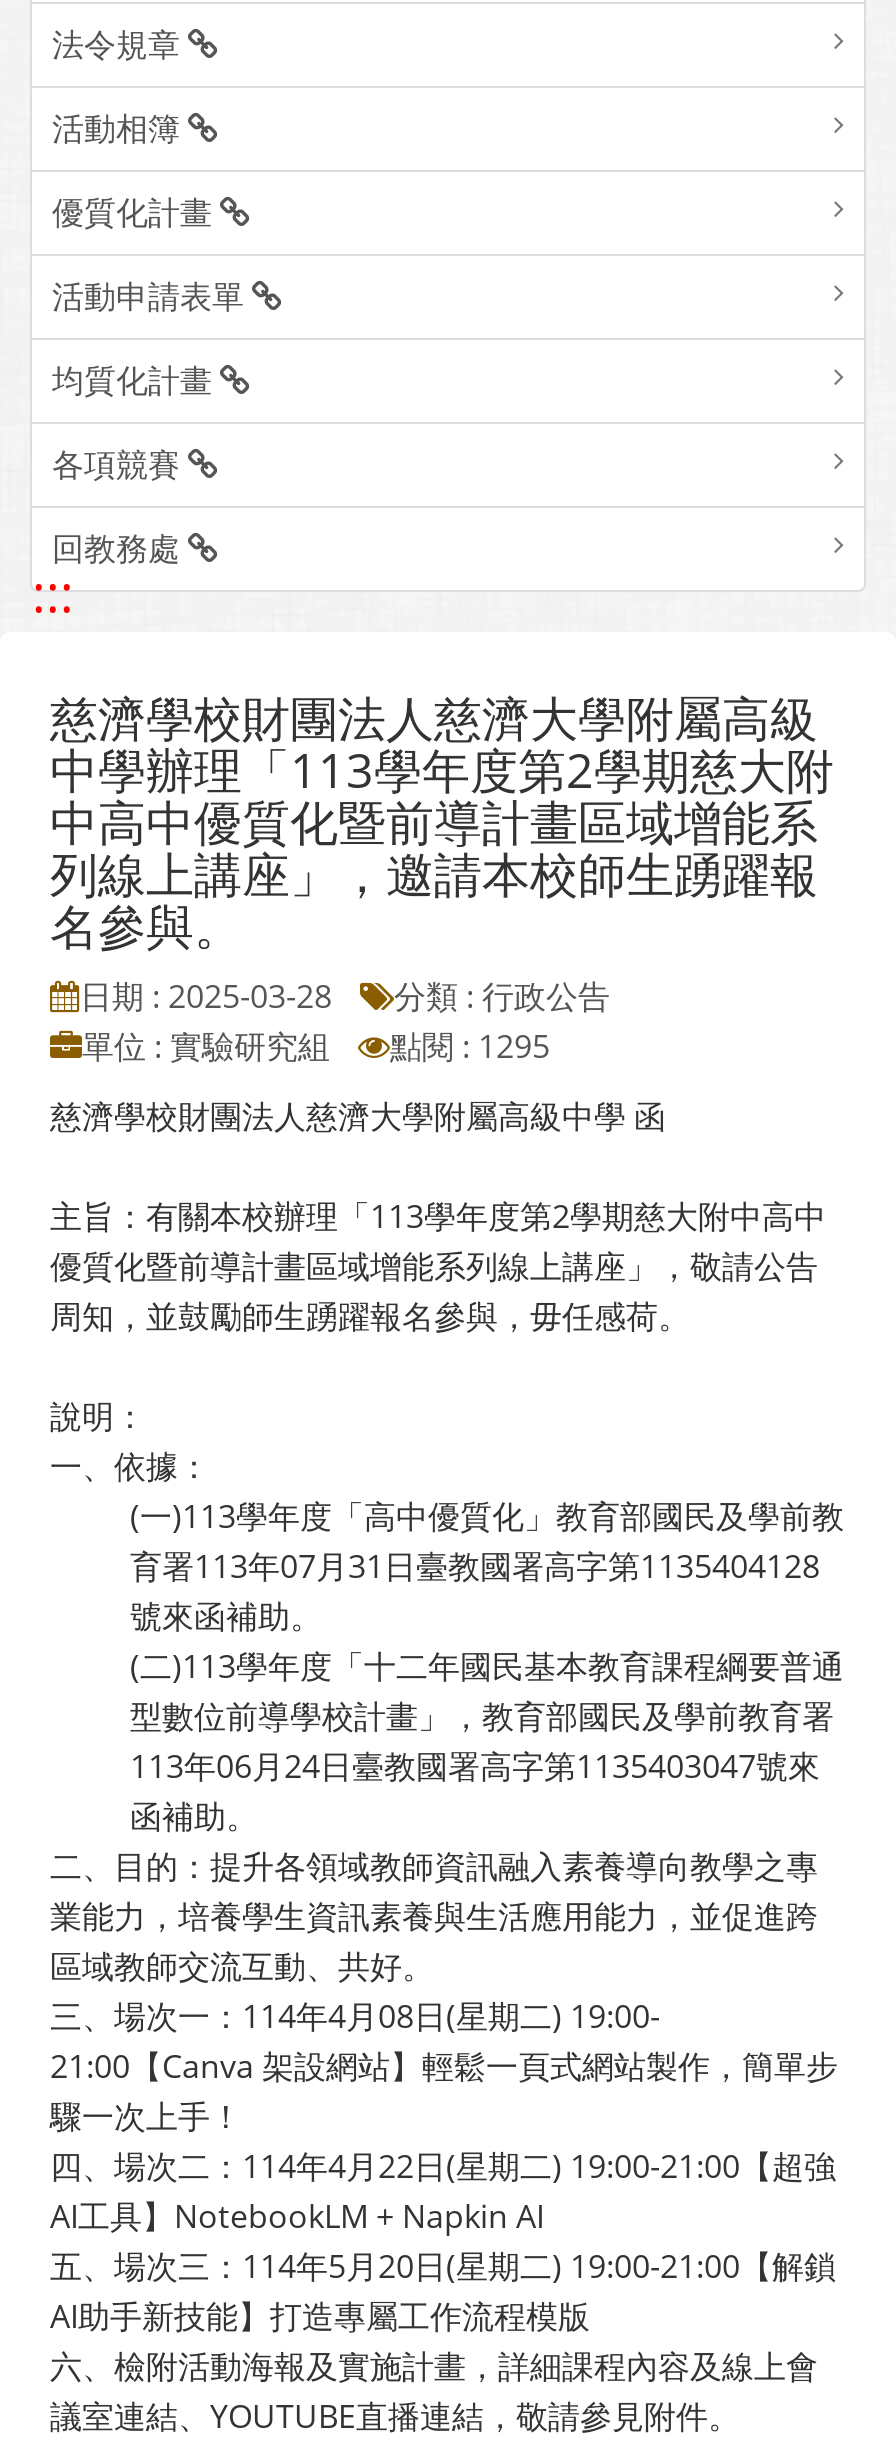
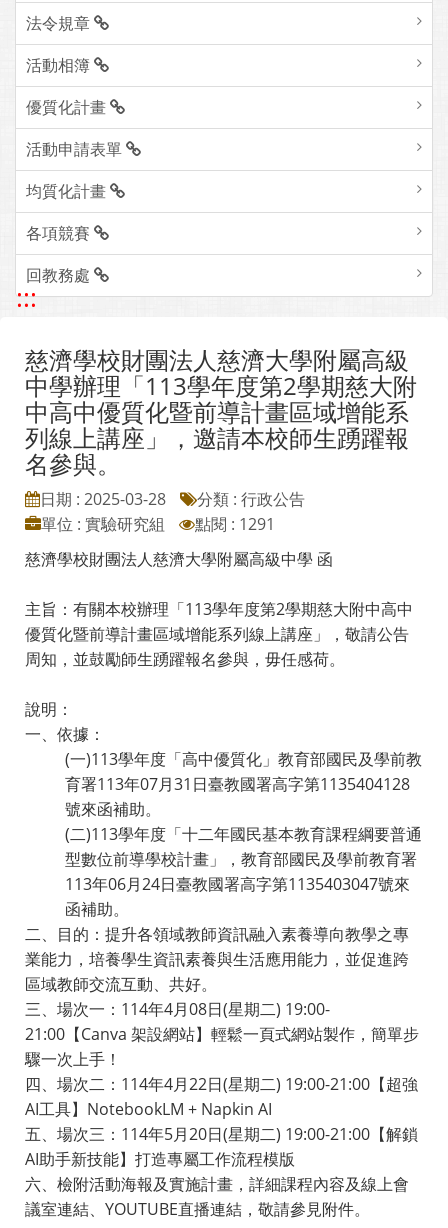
- 單位 : 實驗研究組 點閱 : 1295
+ 單位 : 實驗研究組 點閱 : 1291
